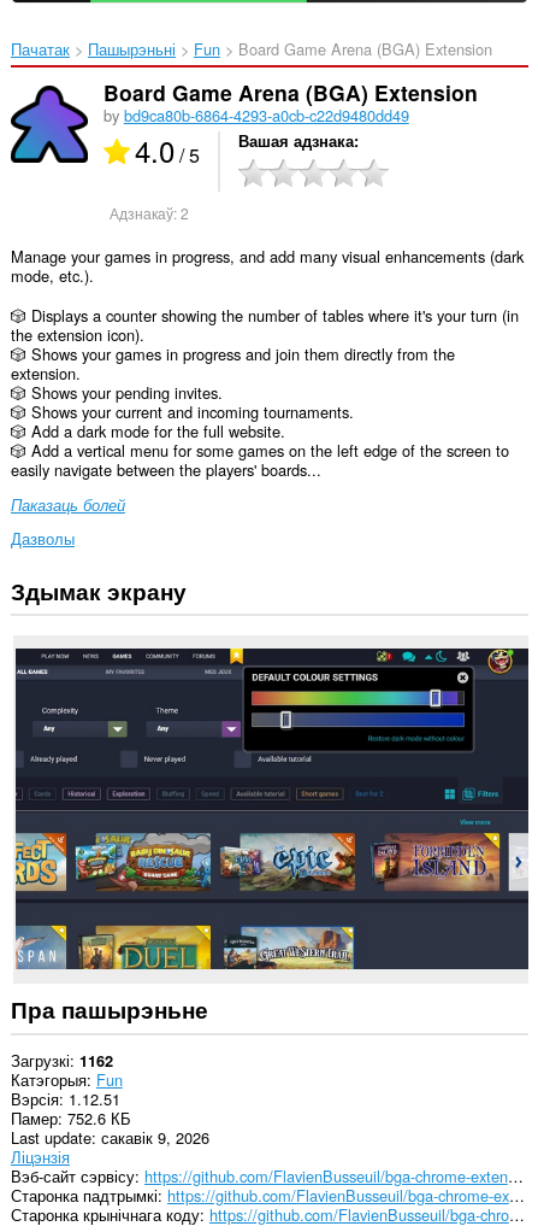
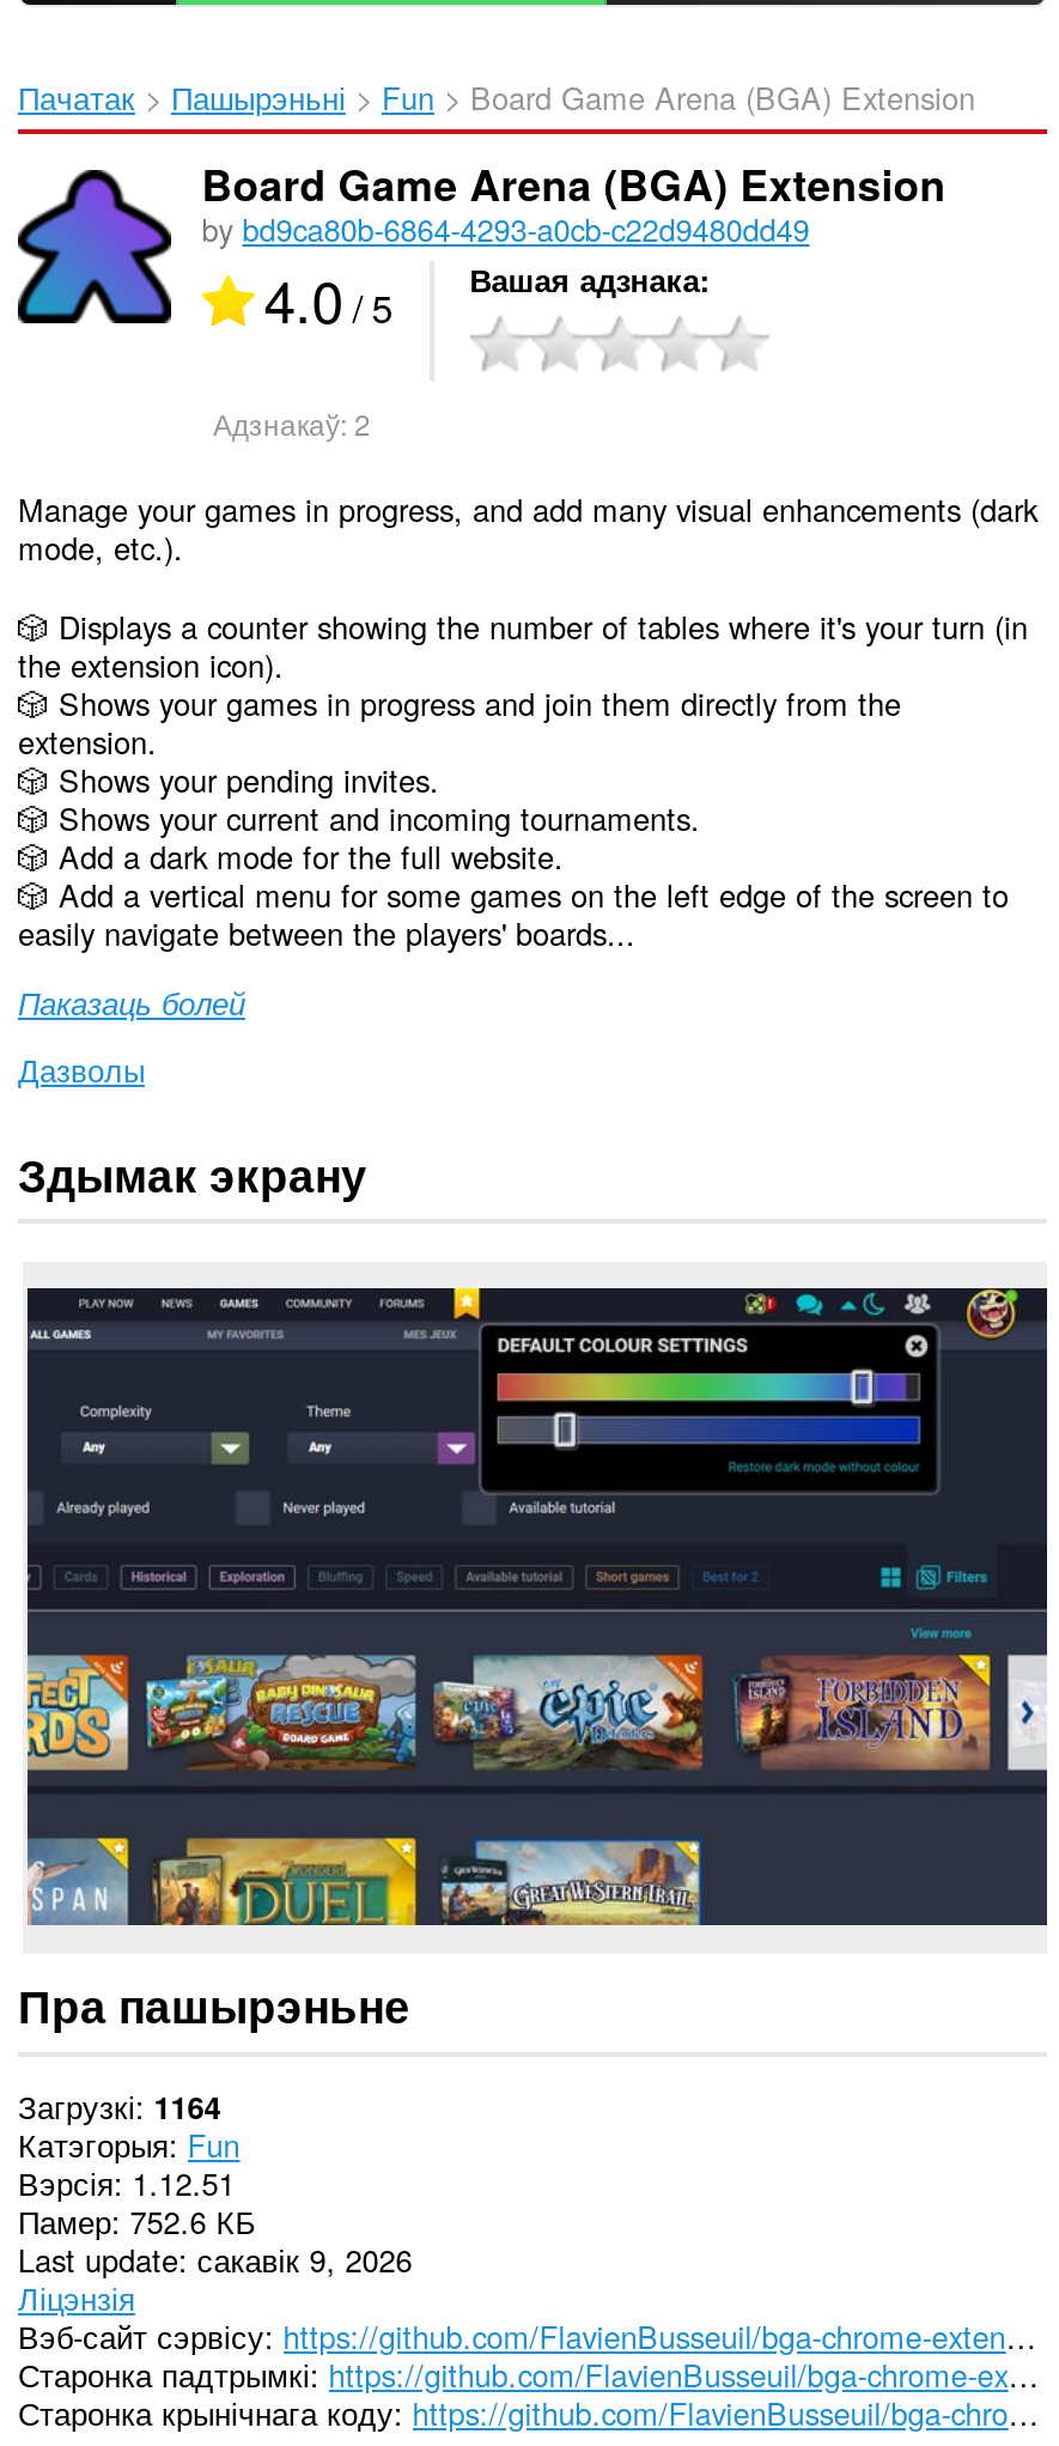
- Загрузкі 1162
+ Загрузкі 1164
